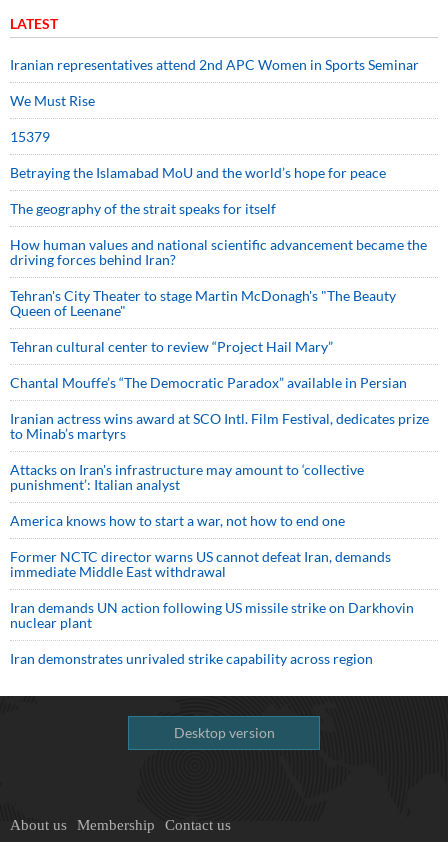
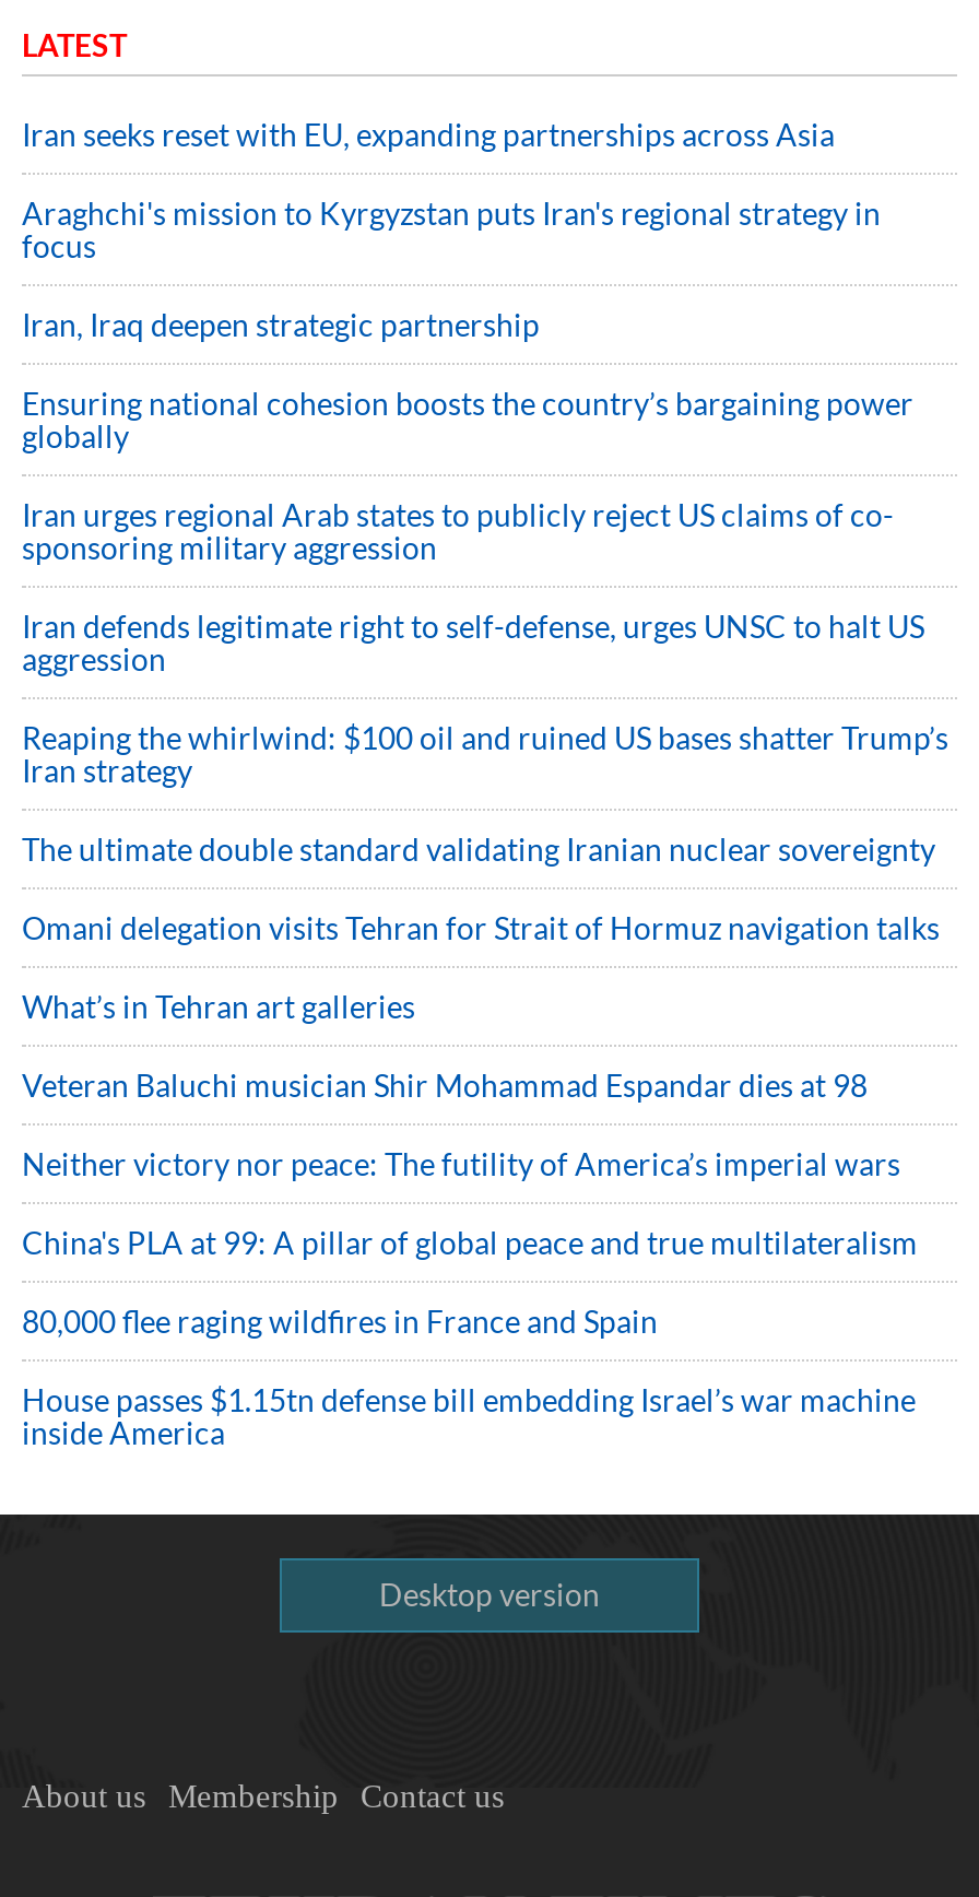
- Iranian representatives attend 2nd APC Women in Sports Seminar
+ Iran seeks reset with EU, expanding partnerships across Asia

- We Must Rise
+ Araghchi's mission to Kyrgyzstan puts Iran's regional strategy in
+ focus

- 15379
+ Iran, Iraq deepen strategic partnership

- Betraying the Islamabad MoU and the world’s hope for peace
+ Ensuring national cohesion boosts the country’s bargaining power
+ globally

- The geography of the strait speaks for itself
+ Iran urges regional Arab states to publicly reject US claims of co-
+ sponsoring military aggression

- How human values and national scientific advancement became the
- driving forces behind Iran?
+ Iran defends legitimate right to self-defense, urges UNSC to halt US
+ aggression

- Tehran's City Theater to stage Martin McDonagh's "The Beauty
- Queen of Leenane"
+ Reaping the whirlwind: $100 oil and ruined US bases shatter Trump’s
+ Iran strategy

- Tehran cultural center to review “Project Hail Mary”
+ The ultimate double standard validating Iranian nuclear sovereignty

- Chantal Mouffe’s “The Democratic Paradox” available in Persian
+ Omani delegation visits Tehran for Strait of Hormuz navigation talks

- Iranian actress wins award at SCO Intl. Film Festival, dedicates prize
- to Minab’s martyrs
+ What’s in Tehran art galleries

- Attacks on Iran's infrastructure may amount to ‘collective
- punishment’: Italian analyst
+ Veteran Baluchi musician Shir Mohammad Espandar dies at 98

- America knows how to start a war, not how to end one
+ Neither victory nor peace: The futility of America’s imperial wars

- Former NCTC director warns US cannot defeat Iran, demands
- immediate Middle East withdrawal
+ China's PLA at 99: A pillar of global peace and true multilateralism

- Iran demands UN action following US missile strike on Darkhovin
- nuclear plant
+ 80,000 flee raging wildfires in France and Spain

- Iran demonstrates unrivaled strike capability across region
+ House passes $1.15tn defense bill embedding Israel’s war machine
+ inside America
